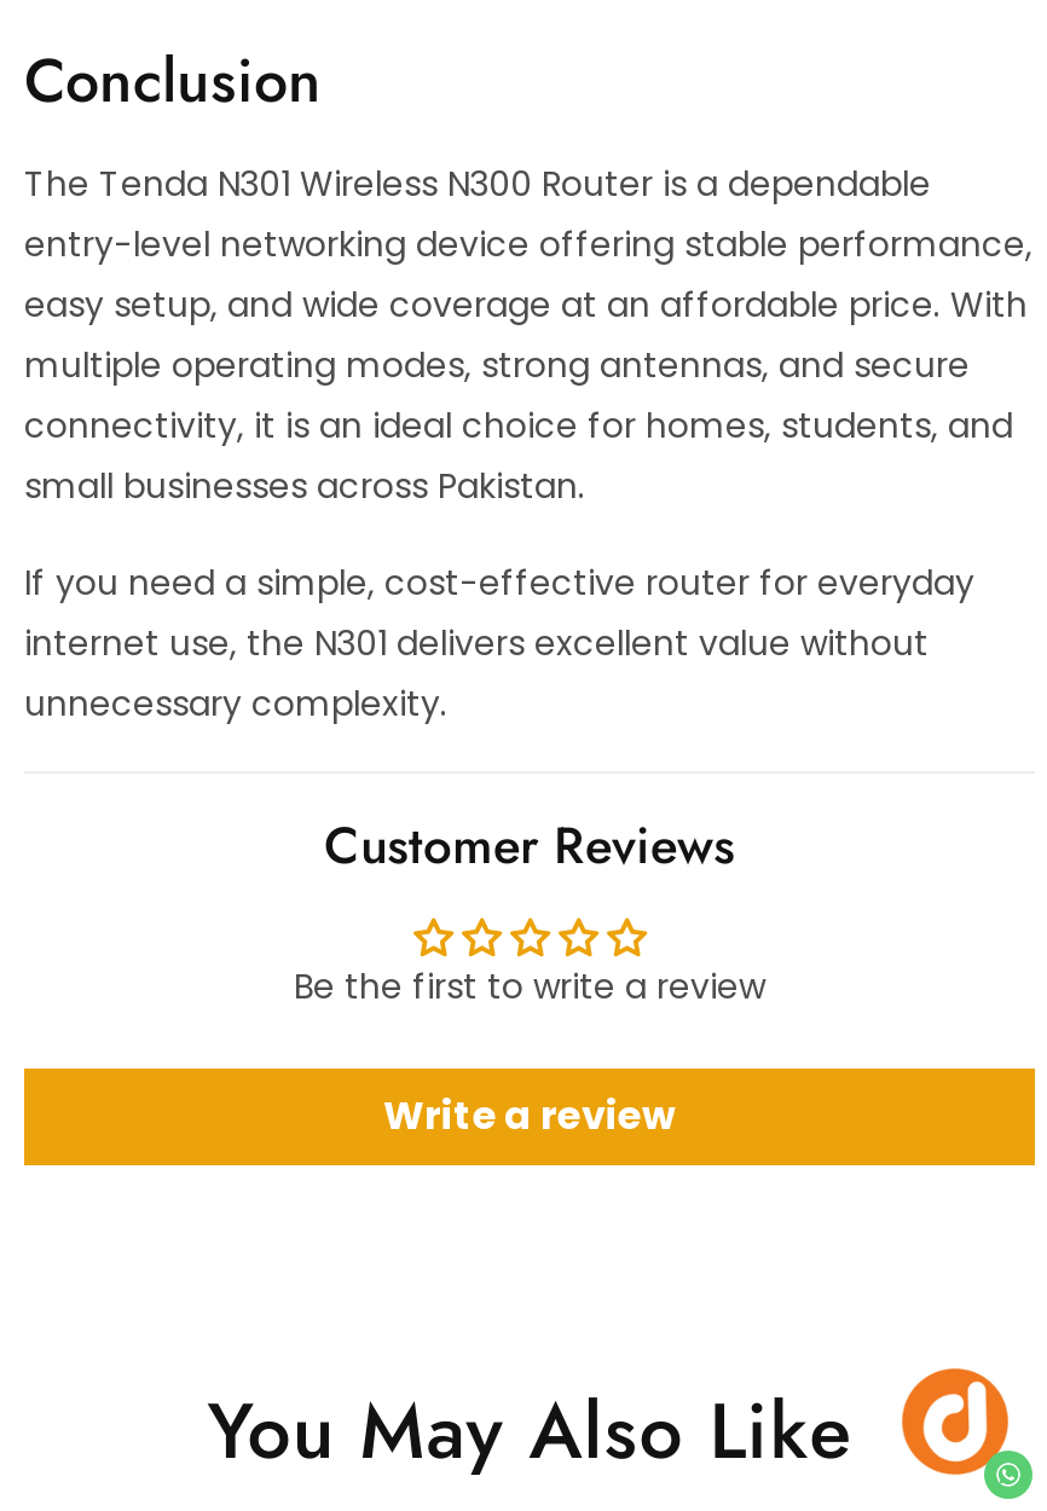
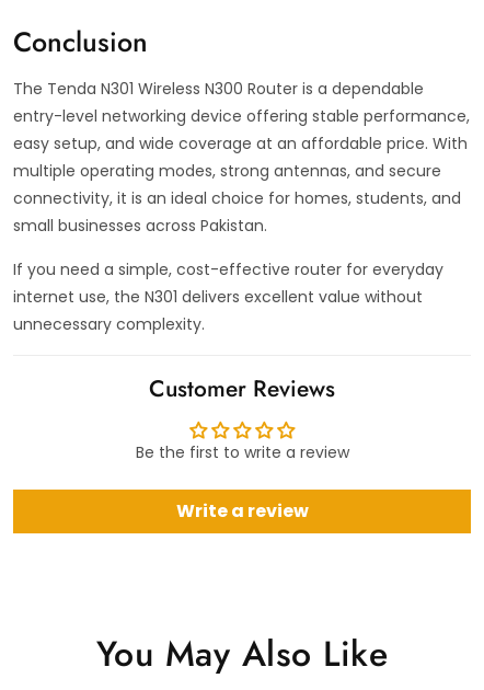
- [image]
